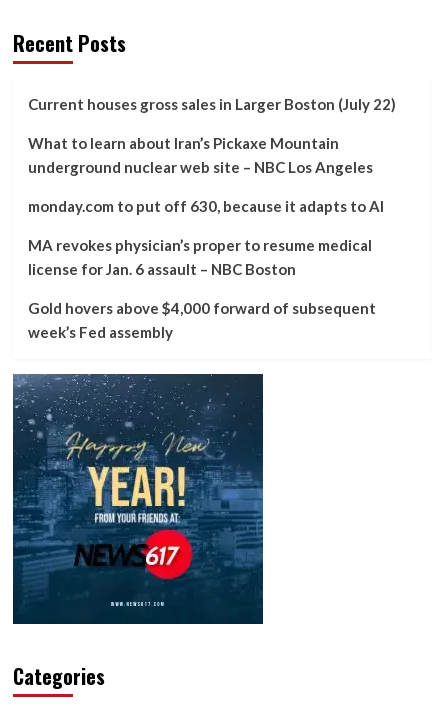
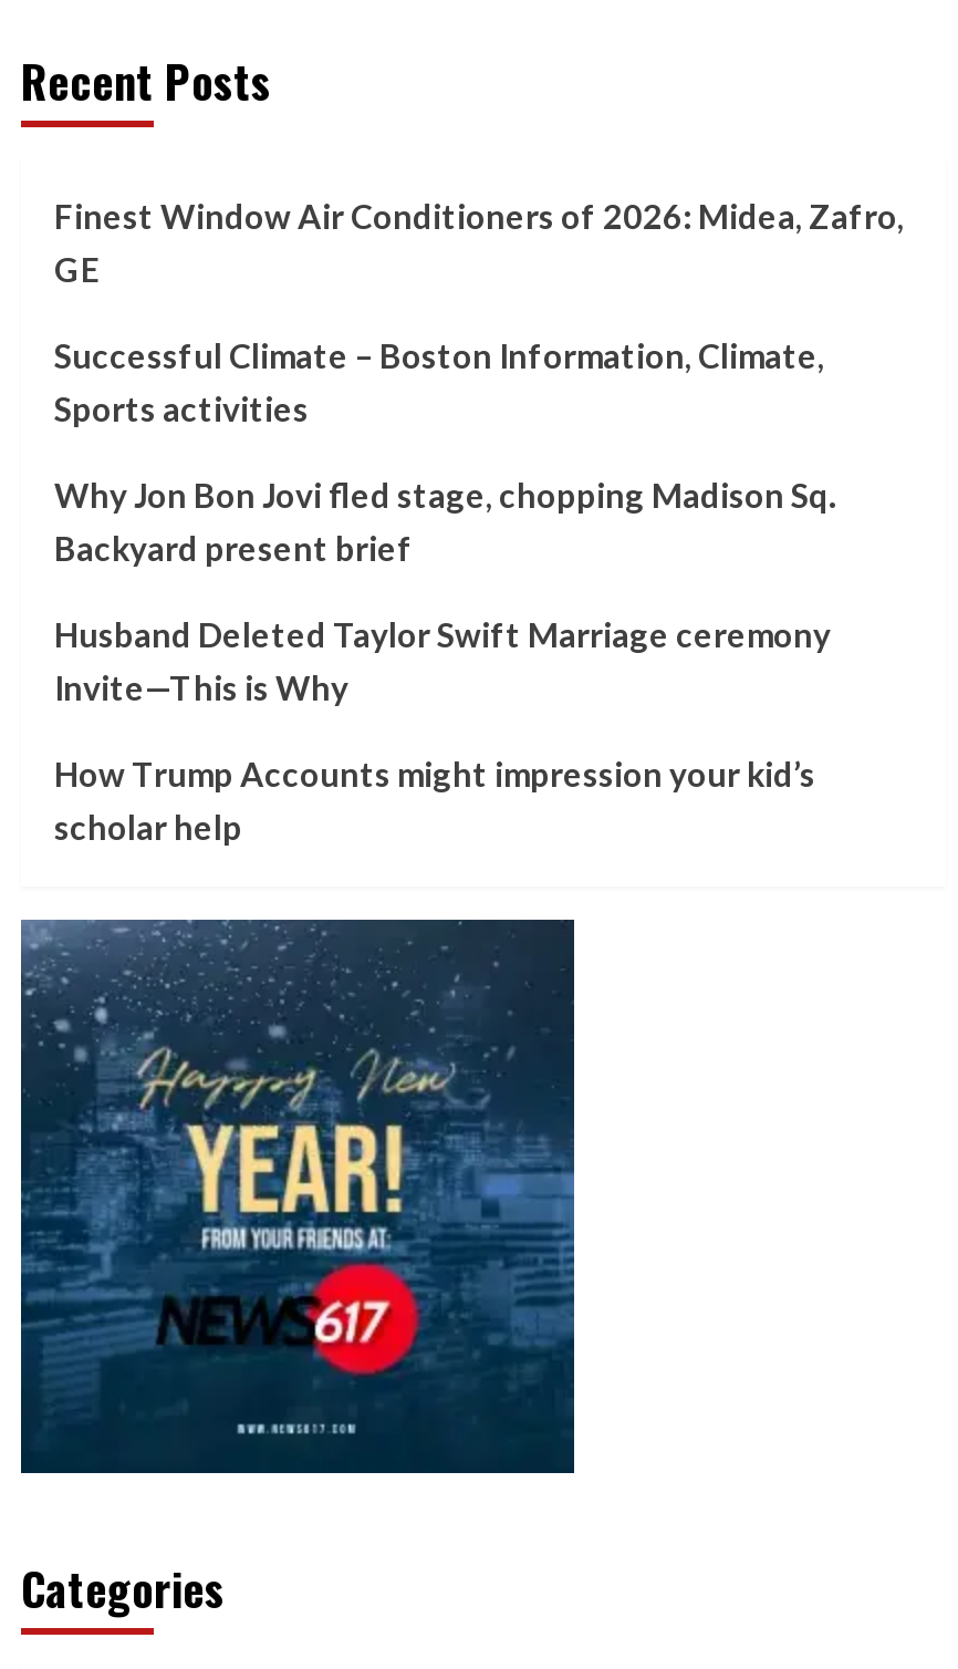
- Current houses gross sales in Larger Boston (July 22)
+ Finest Window Air Conditioners of 2026: Midea, Zafro,
+ GE

- What to learn about Iran’s Pickaxe Mountain
- underground nuclear web site – NBC Los Angeles
+ Successful Climate – Boston Information, Climate,
+ Sports activities

- monday.com to put off 630, because it adapts to AI
+ Why Jon Bon Jovi fled stage, chopping Madison Sq.
+ Backyard present brief

- MA revokes physician’s proper to resume medical
- license for Jan. 6 assault – NBC Boston
+ Husband Deleted Taylor Swift Marriage ceremony
+ Invite—This is Why

- Gold hovers above $4,000 forward of subsequent
- week’s Fed assembly
+ How Trump Accounts might impression your kid’s
+ scholar help
